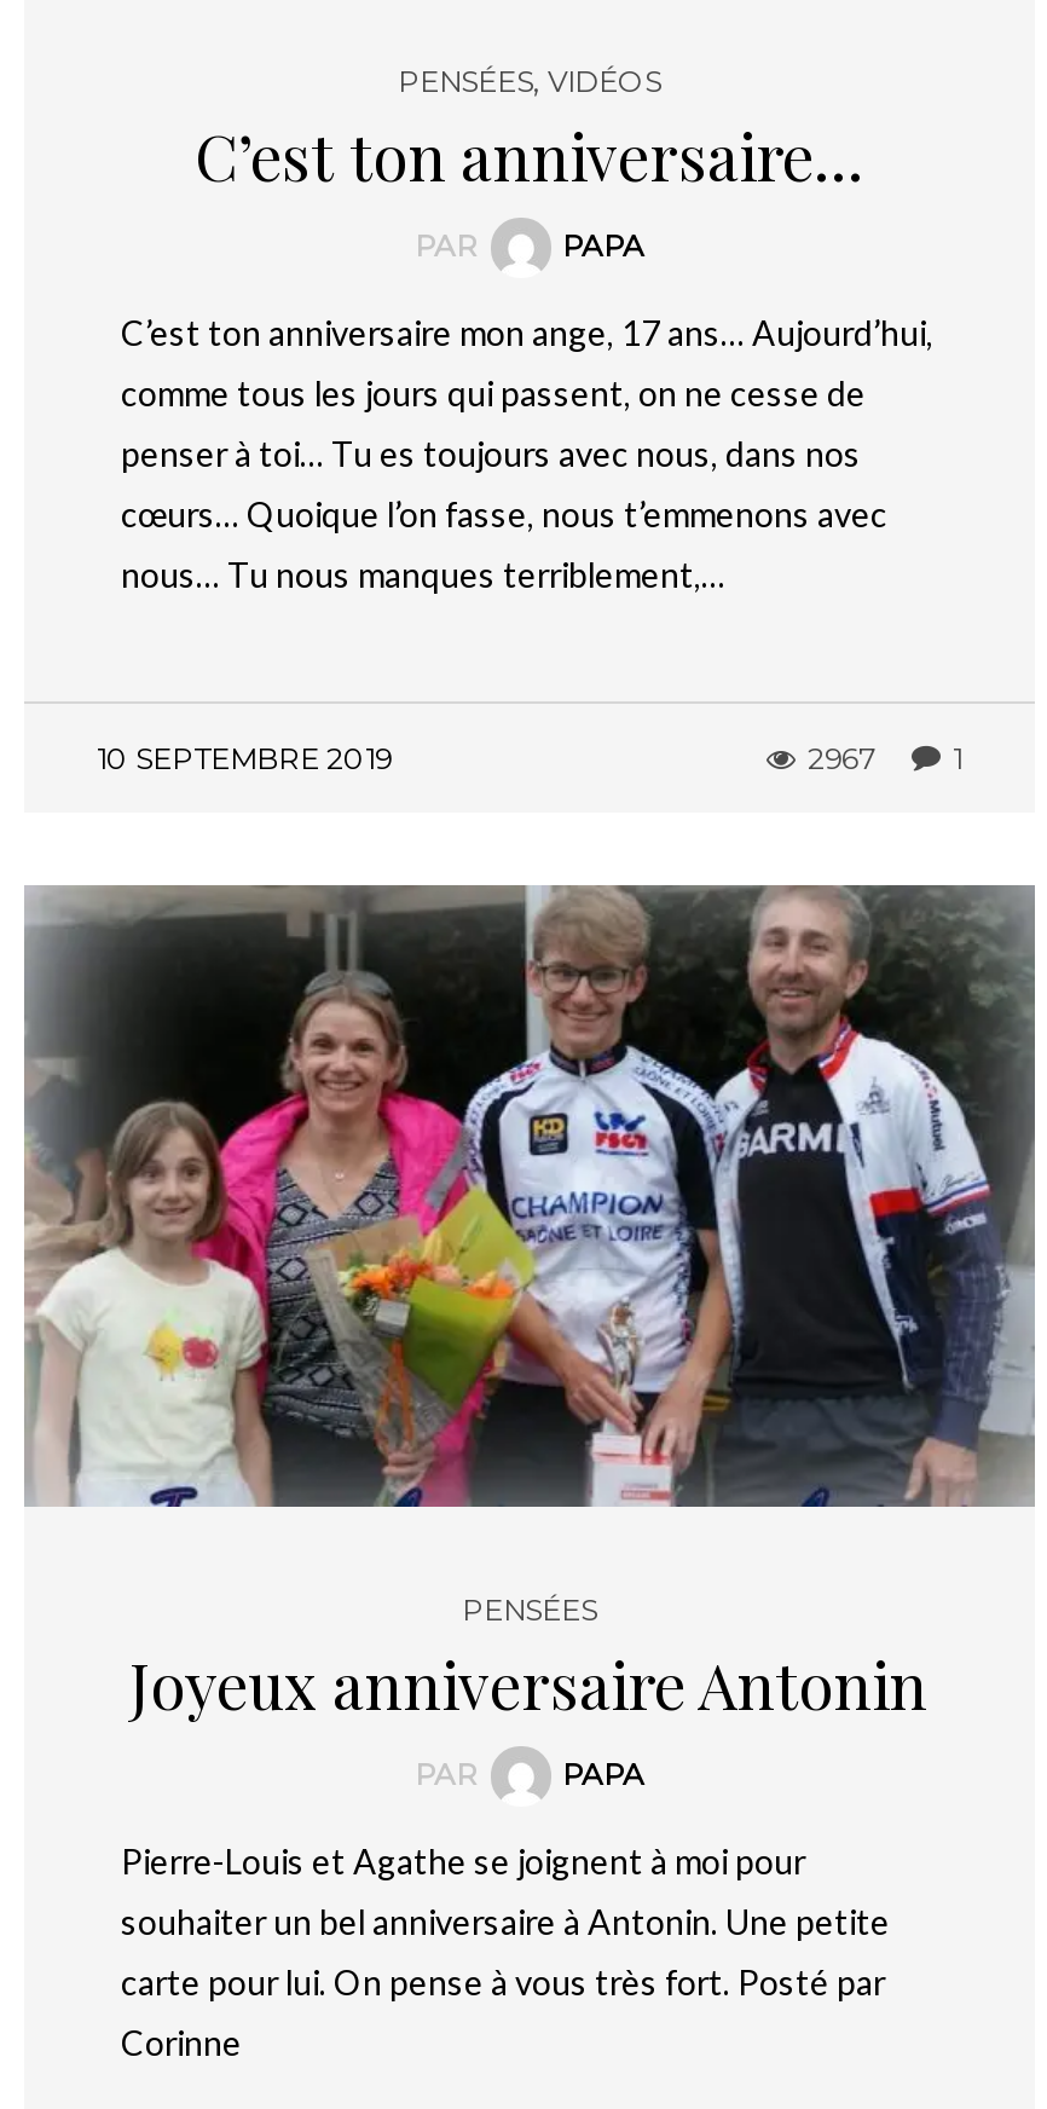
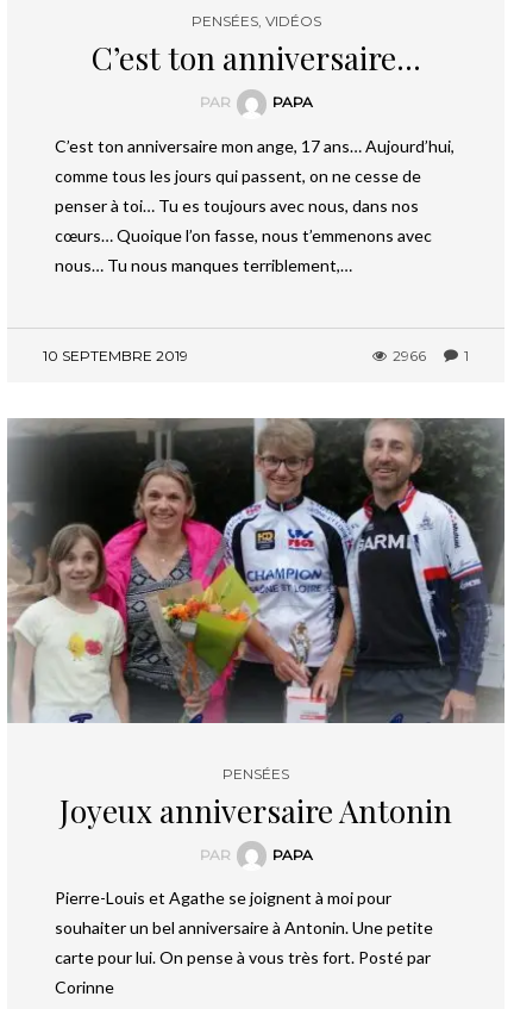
- 2967
+ 2966
